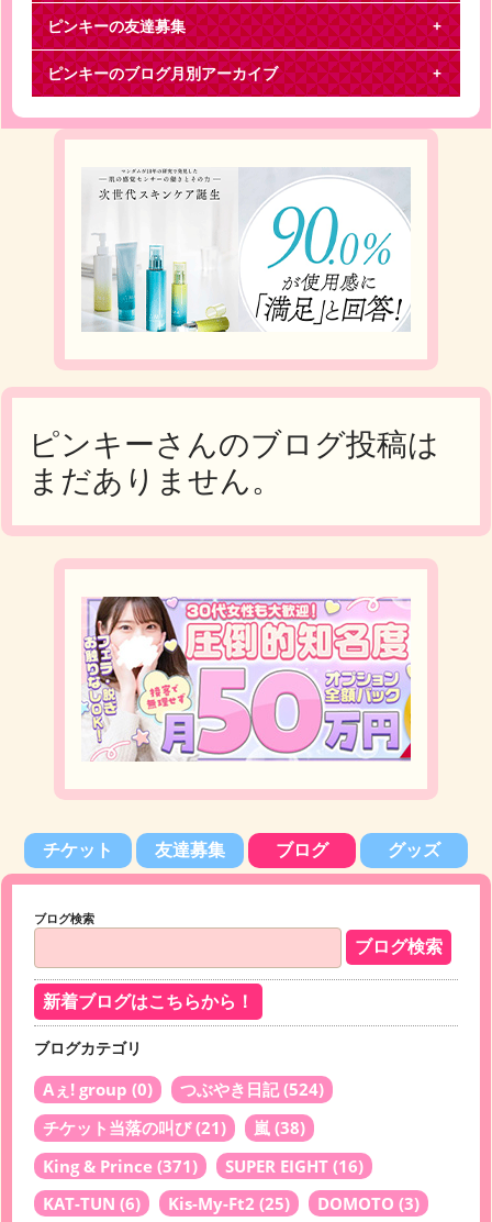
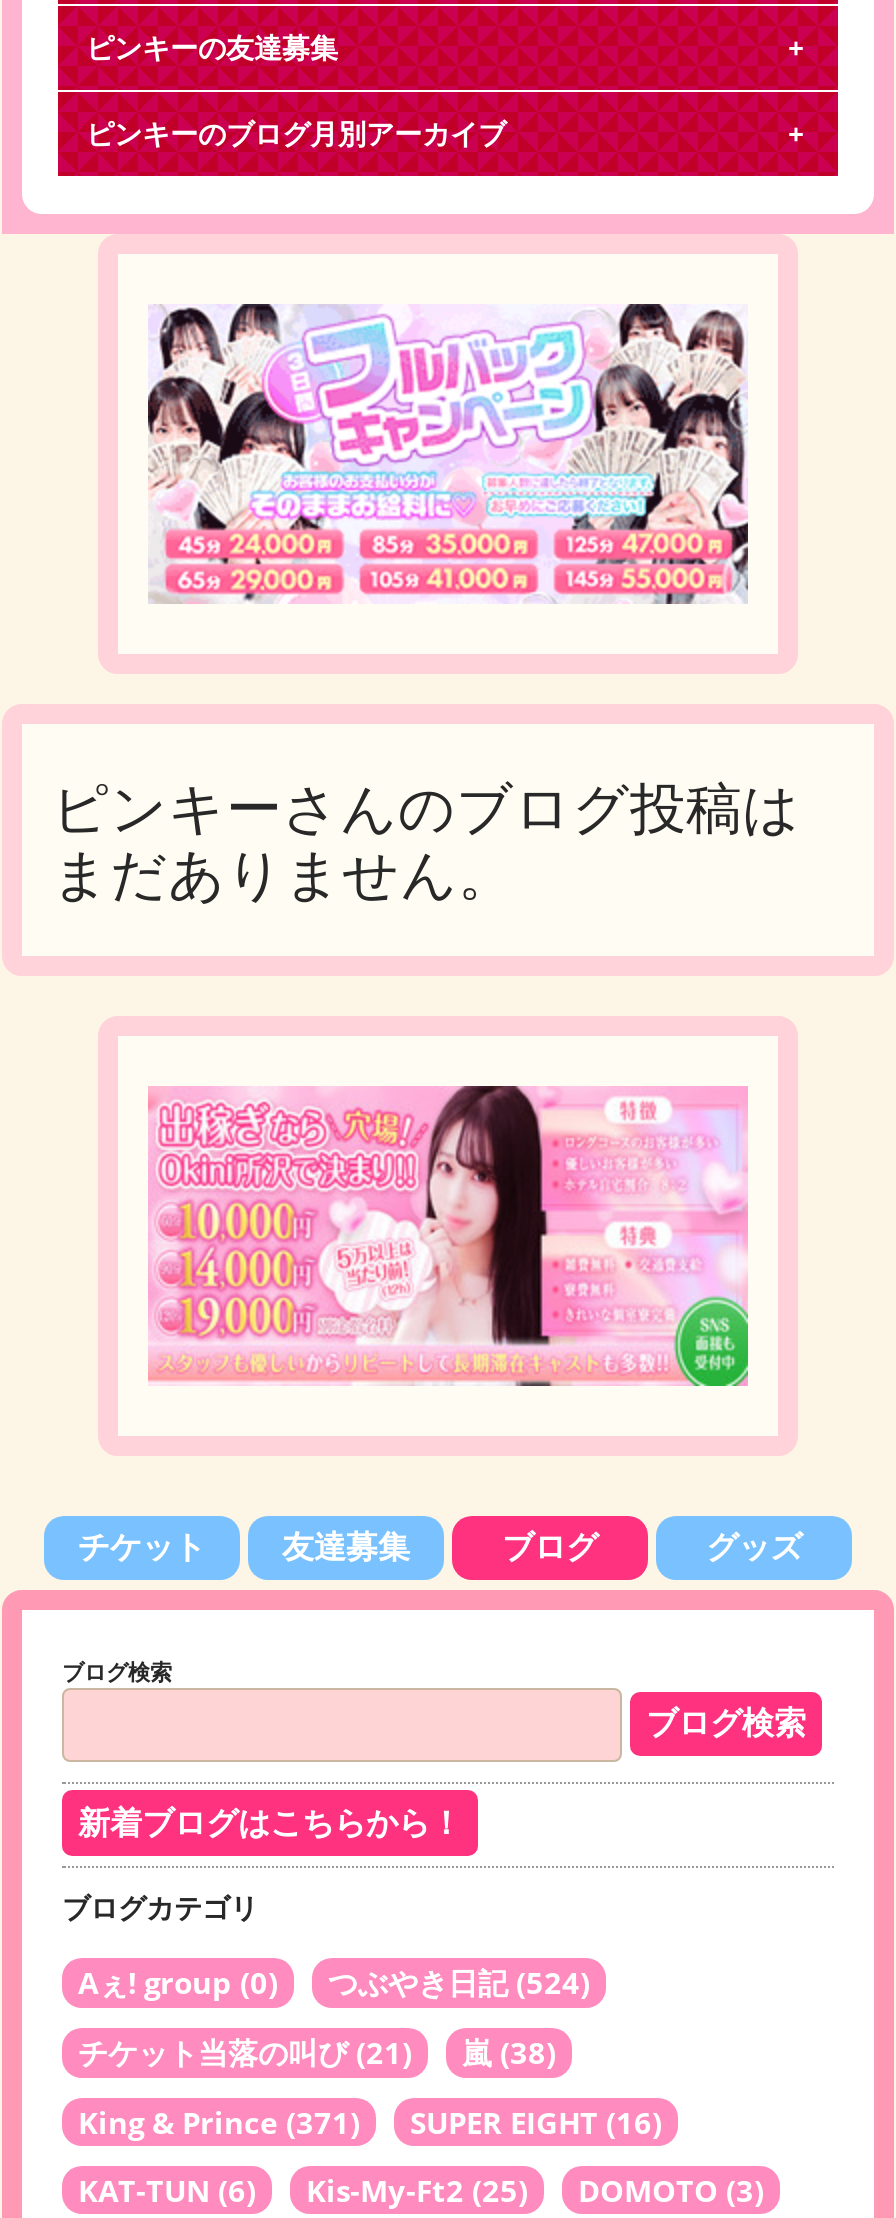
- [image]
+ [image]

- [image]
+ [image]
